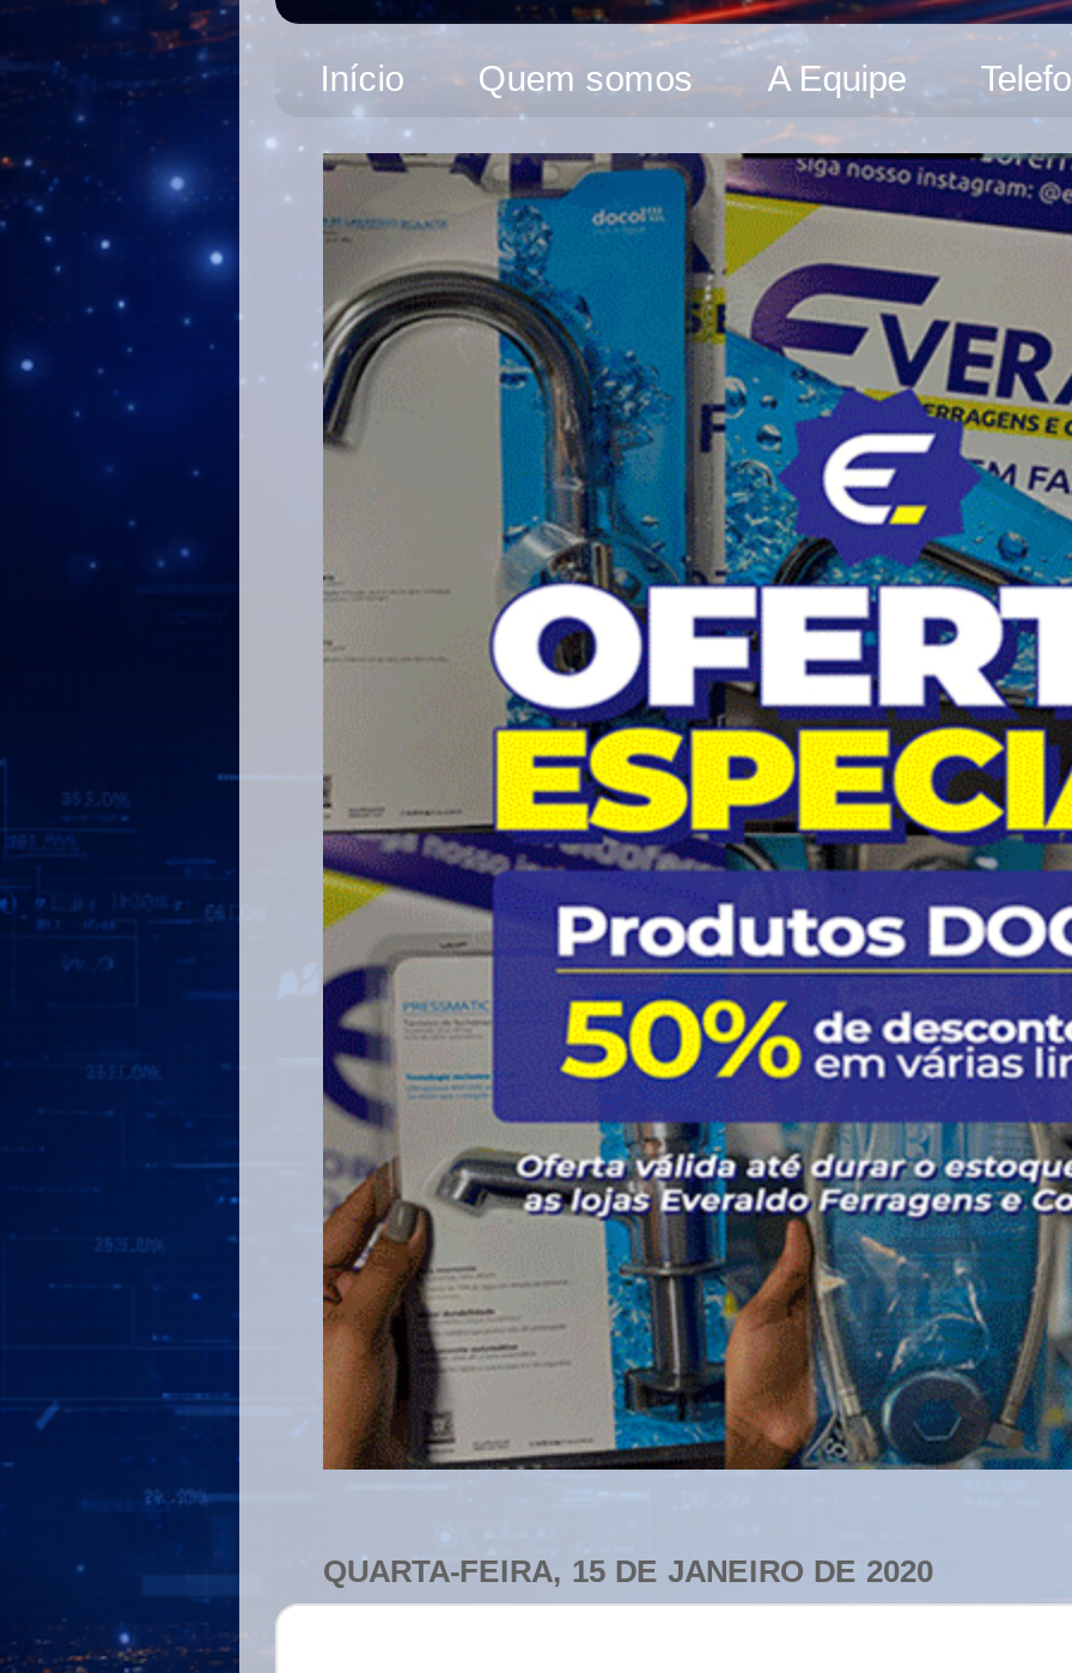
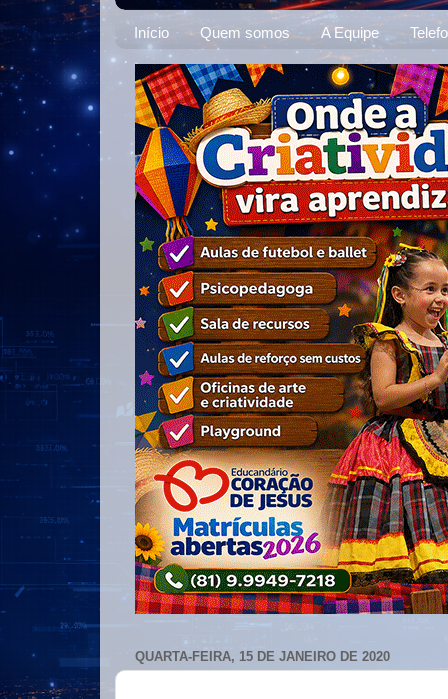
- [image]
+ [image]
